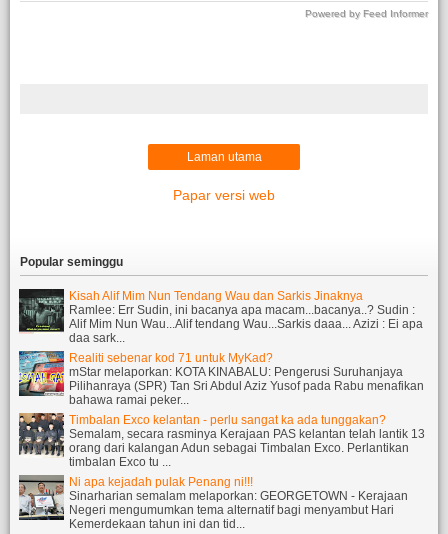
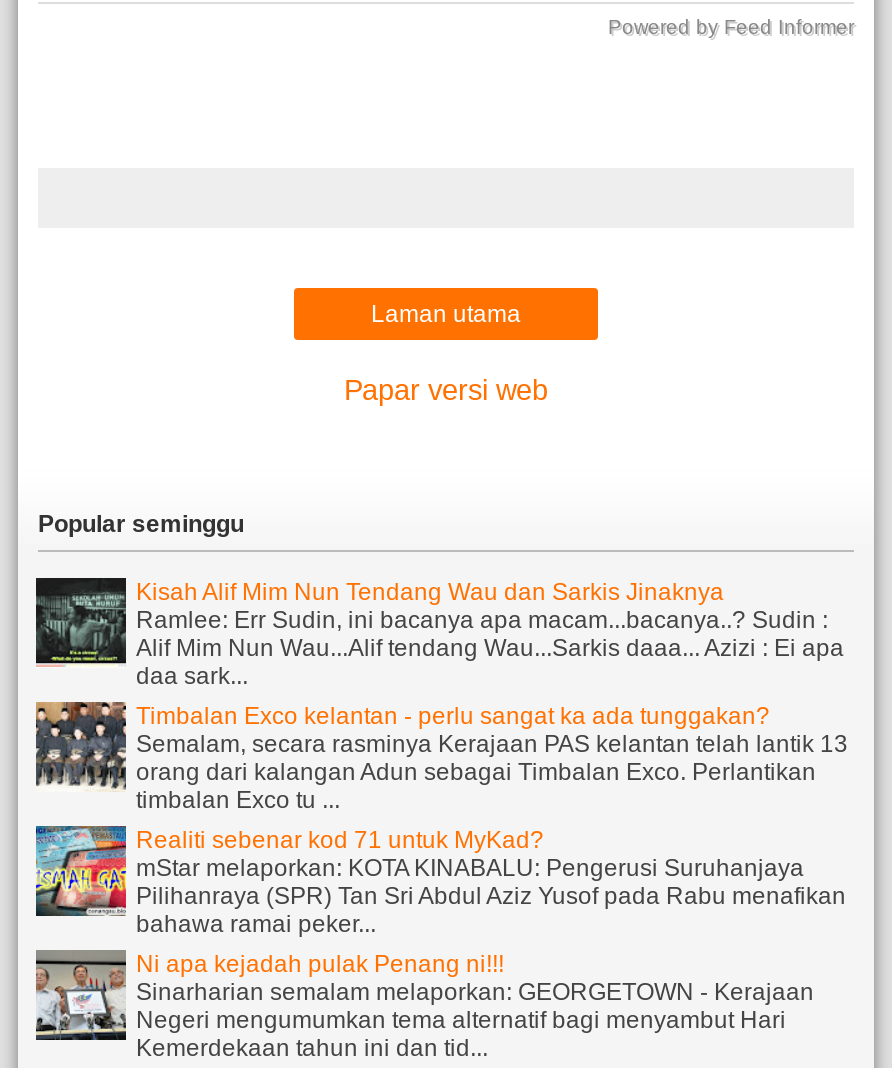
moved down: [image] | Realiti sebenar kod 71 untuk MyKad? | mStar melaporkan: KOTA KINABALU: Pengerusi Suruhanjaya | Pilihanraya (SPR) Tan Sri Abdul Aziz Yusof pada Rabu menafikan | bahawa ramai peker...

moved up: [image] | Timbalan Exco kelantan - perlu sangat ka ada tunggakan? | Semalam, secara rasminya Kerajaan PAS kelantan telah lantik 13 | orang dari kalangan Adun sebagai Timbalan Exco. Perlantikan | timbalan Exco tu ...
